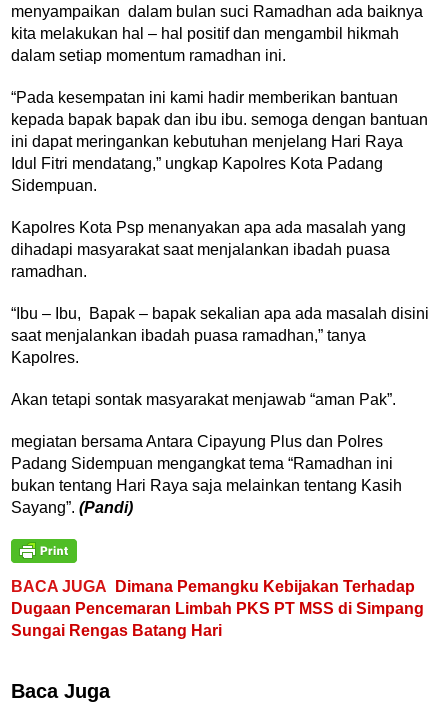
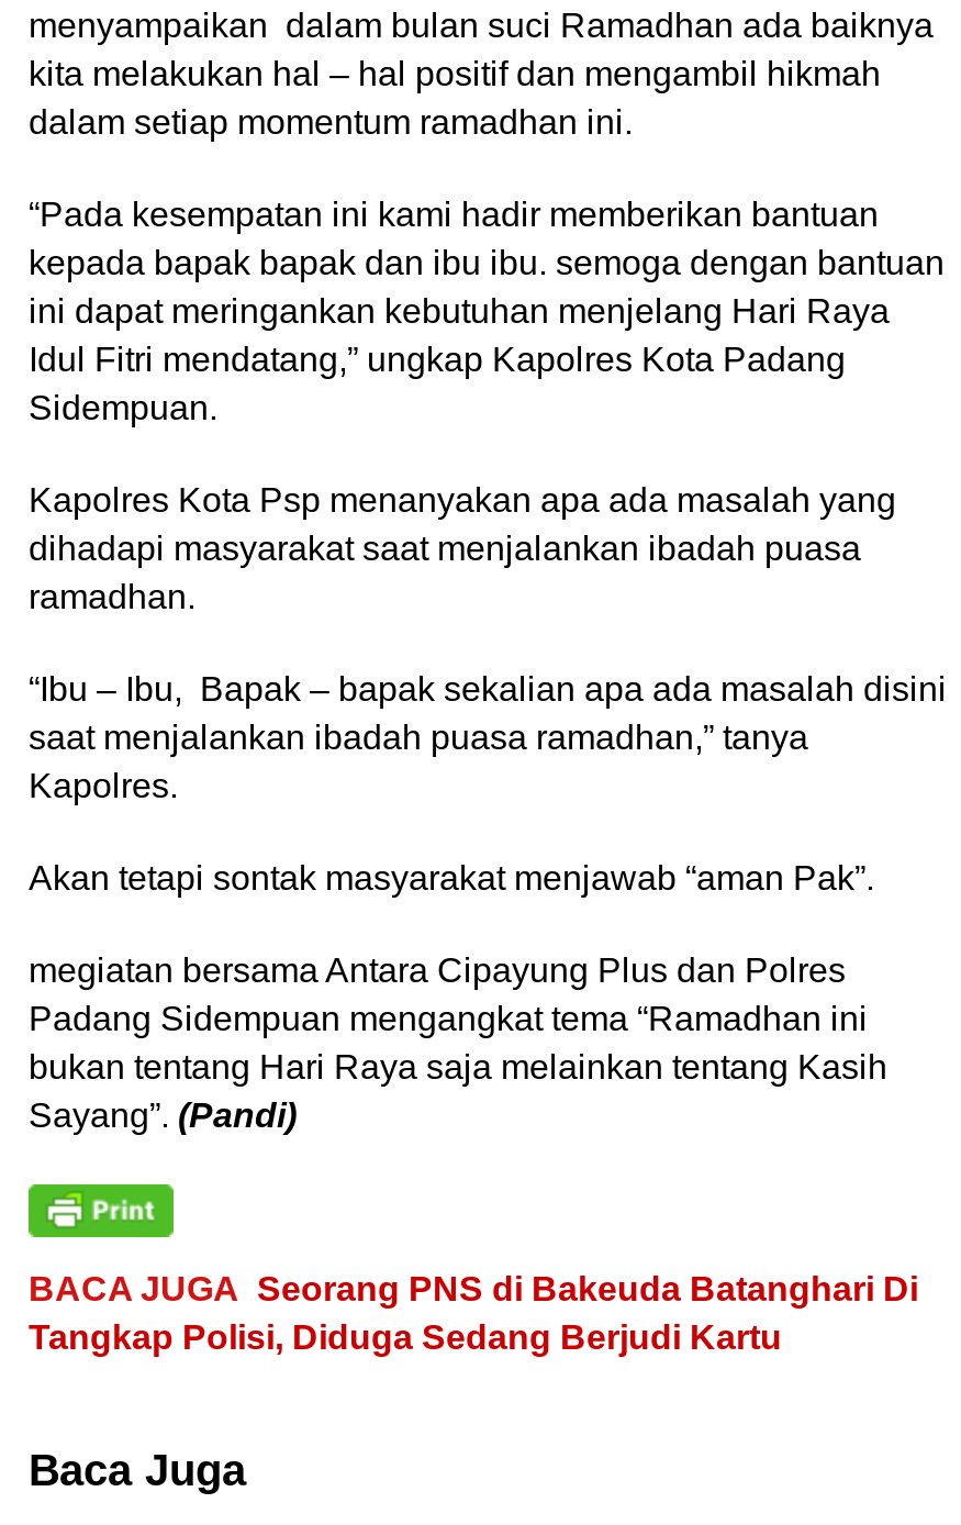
- BACA JUGA Dimana Pemangku Kebijakan Terhadap
- Dugaan Pencemaran Limbah PKS PT MSS di Simpang
- Sungai Rengas Batang Hari
+ BACA JUGA Seorang PNS di Bakeuda Batanghari Di
+ Tangkap Polisi, Diduga Sedang Berjudi Kartu
